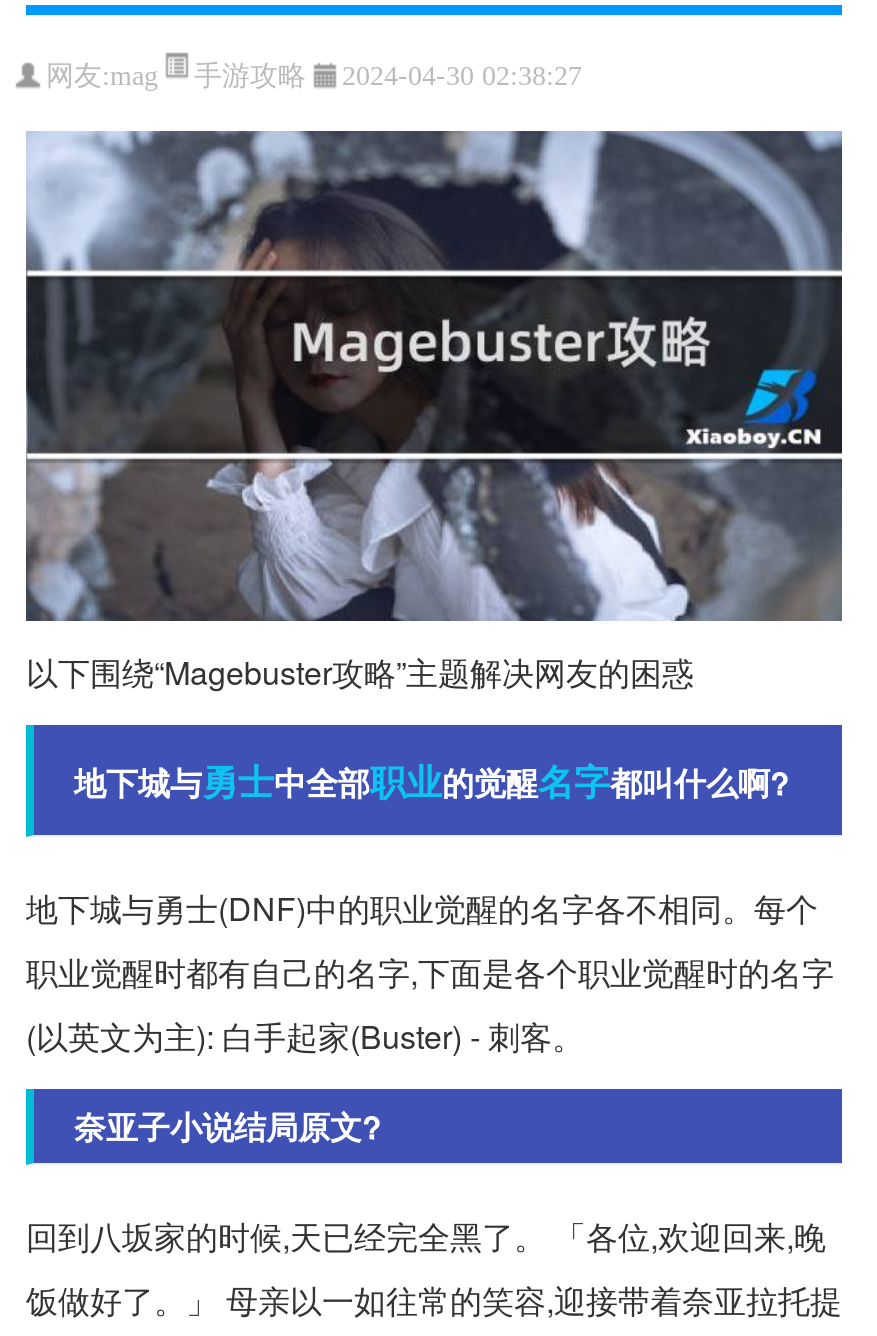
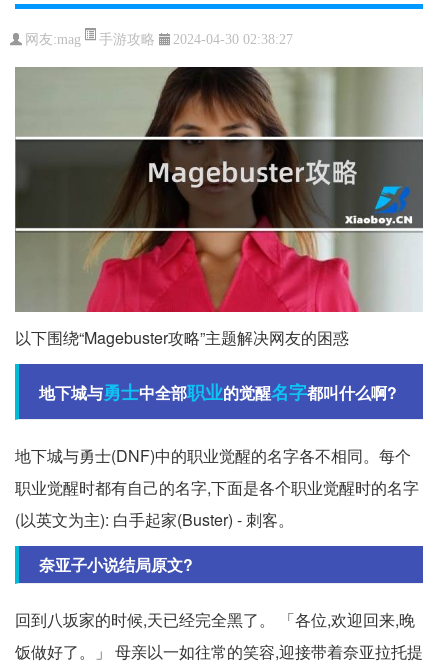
- [image]
+ [image]
